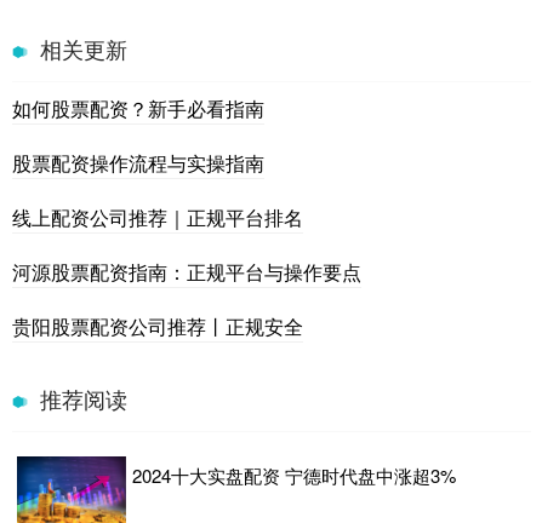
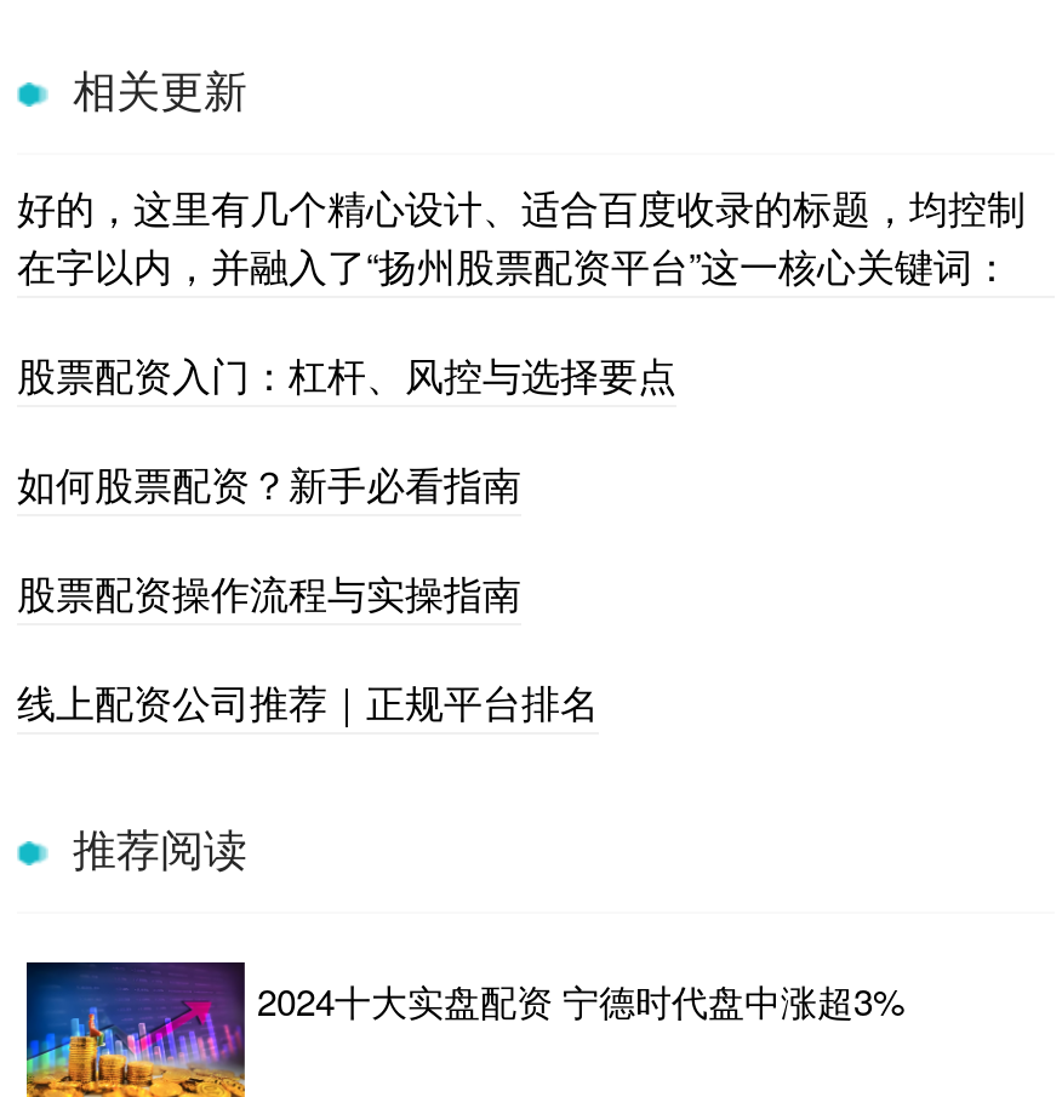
+ 好的，这里有几个精心设计、适合百度收录的标题，均控制
+ 在字以内，并融入了“扬州股票配资平台”这一核心关键词：
+ 股票配资入门：杠杆、风控与选择要点

moved down: 如何股票配资？新手必看指南 | 股票配资操作流程与实操指南 | 线上配资公司推荐｜正规平台排名

- 河源股票配资指南：正规平台与操作要点
- 贵阳股票配资公司推荐丨正规安全
